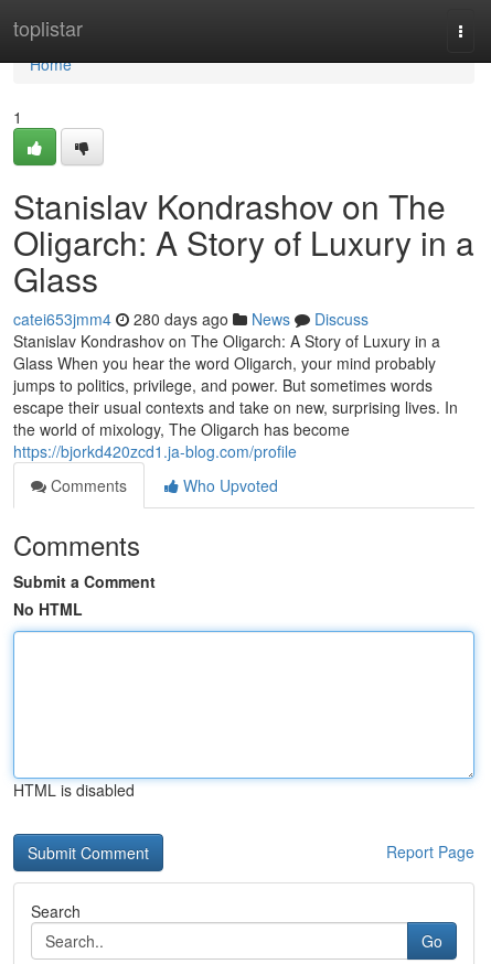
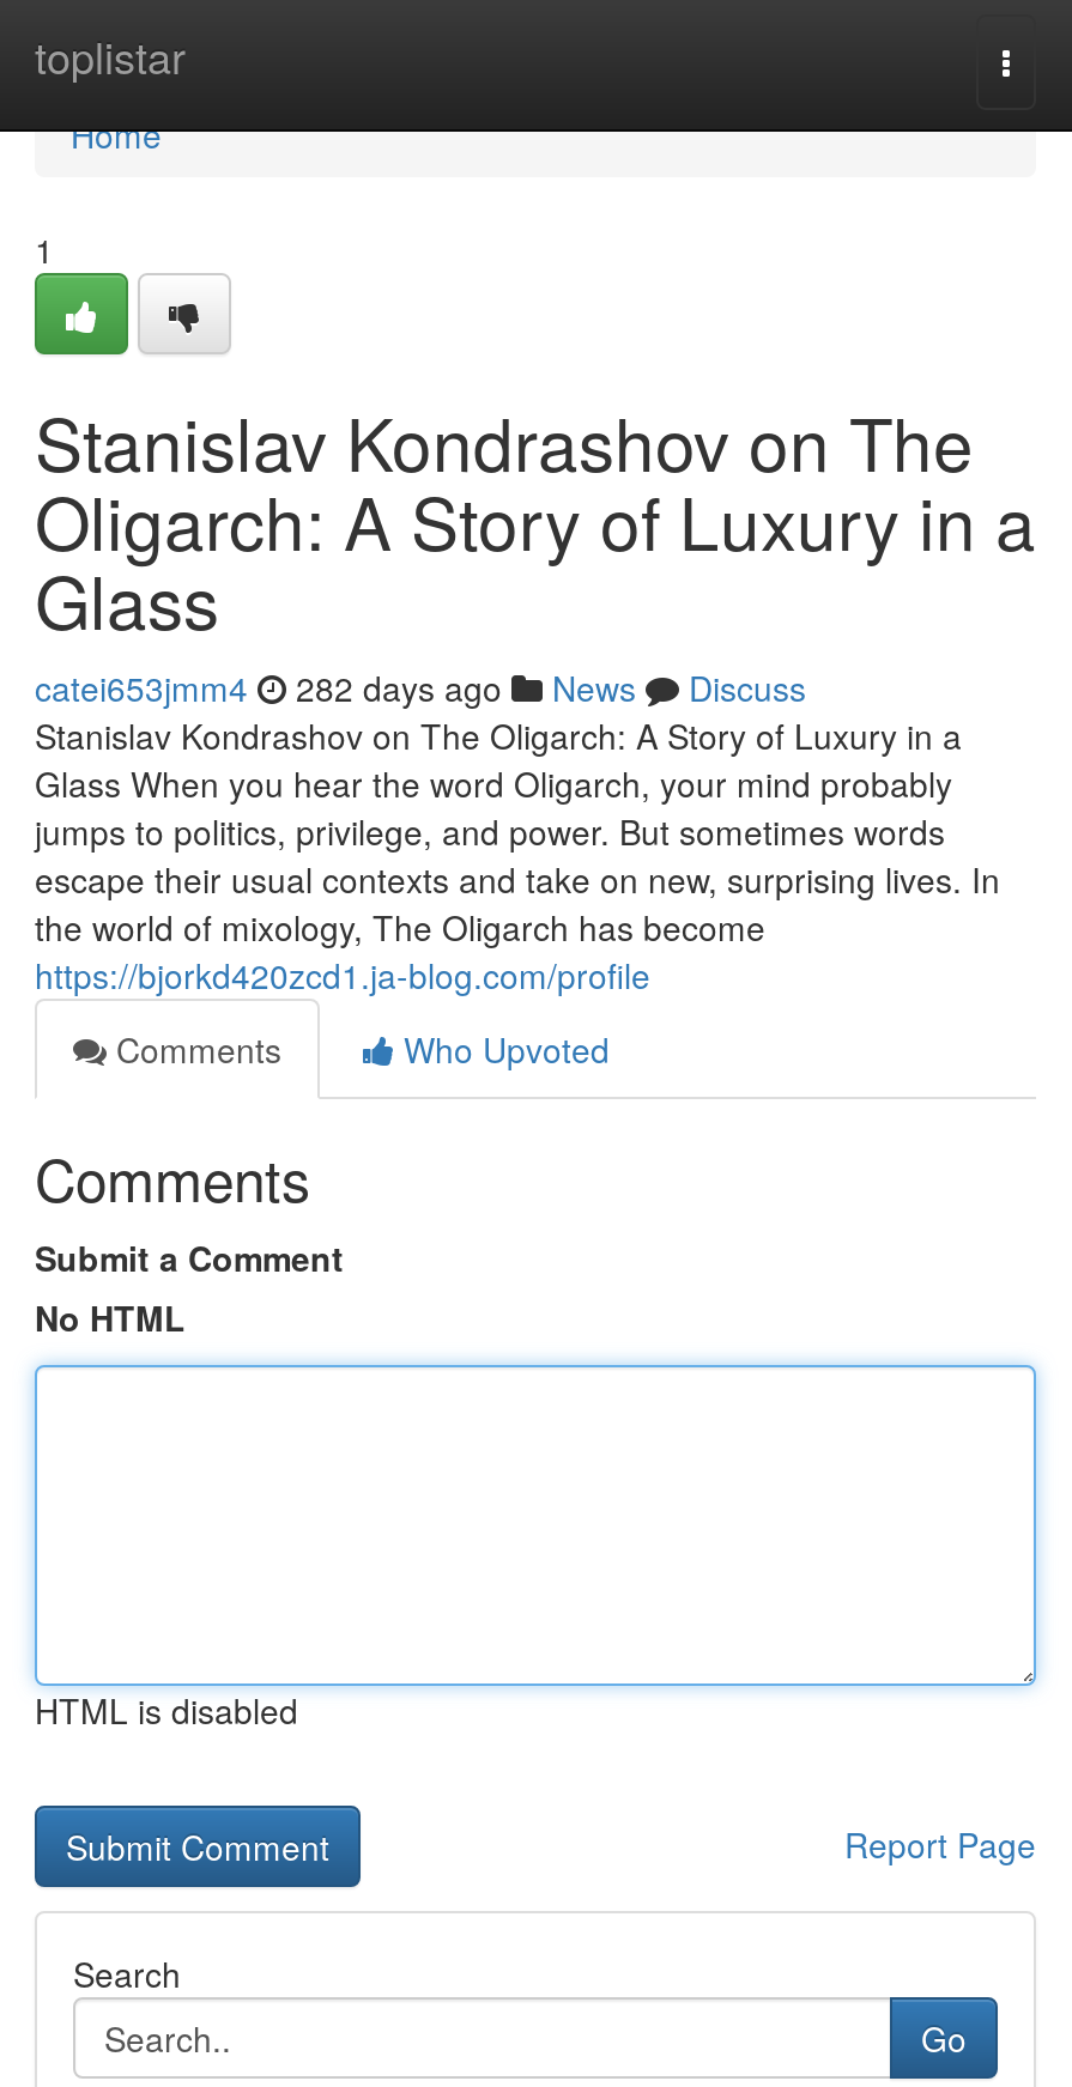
- catei653jmm4 280 days ago News Discuss
+ catei653jmm4 282 days ago News Discuss
